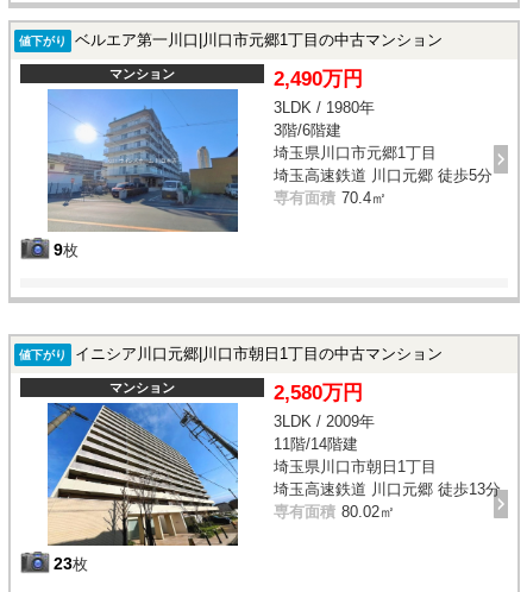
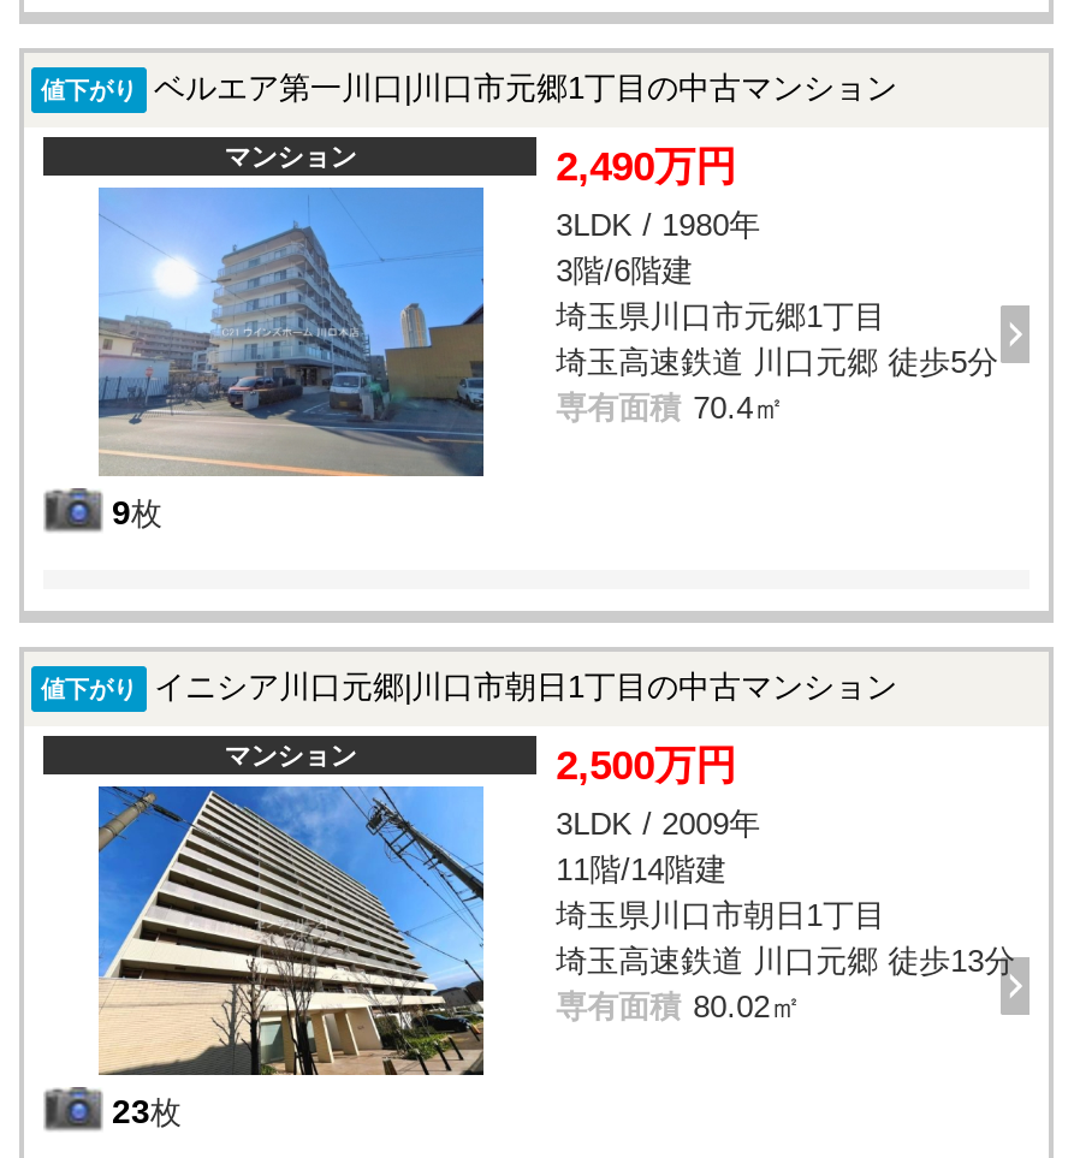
- 2,580万円
+ 2,500万円
